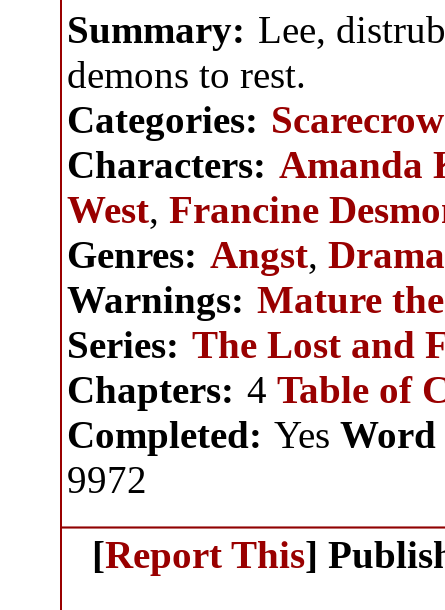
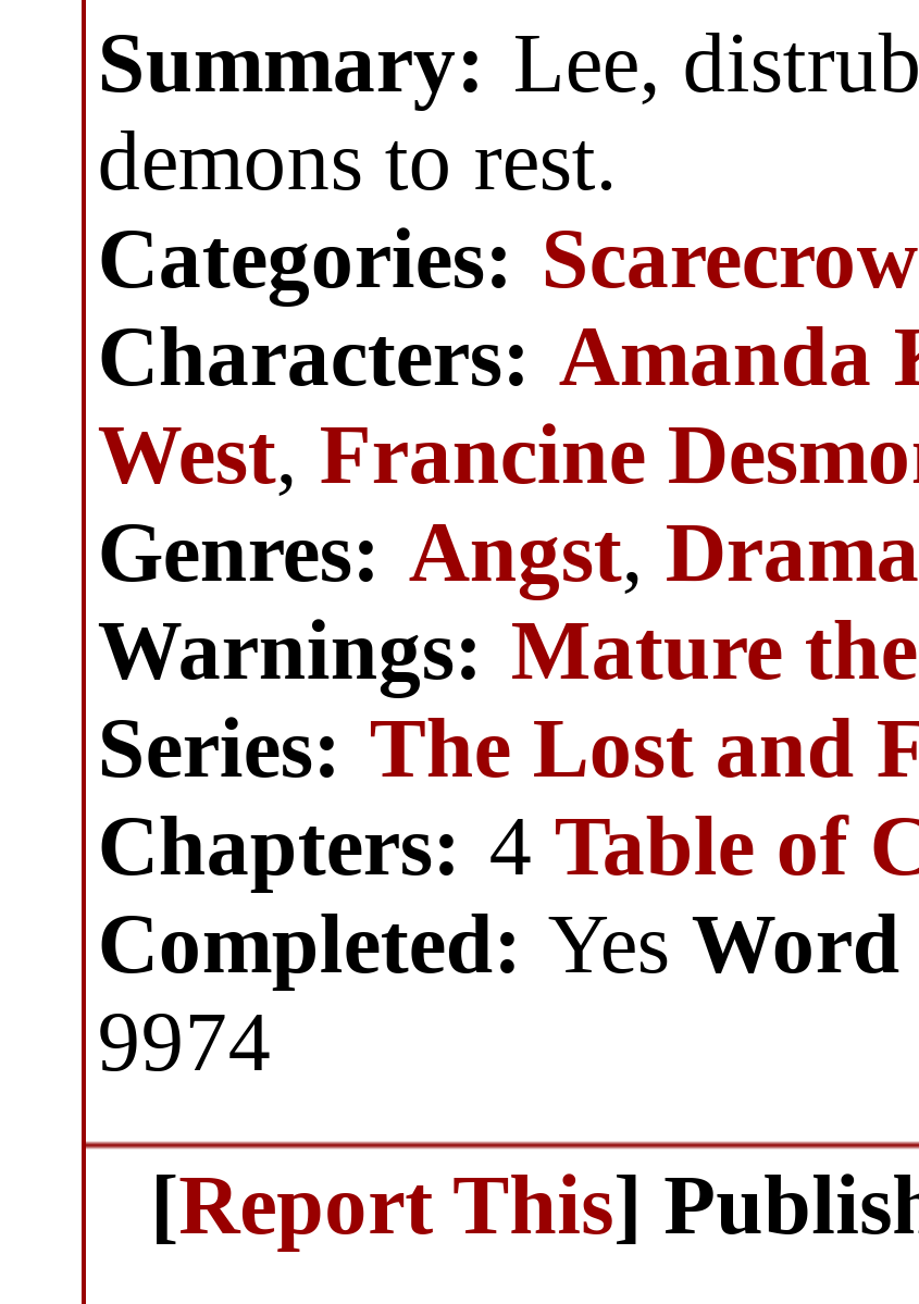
- 9972
+ 9974
